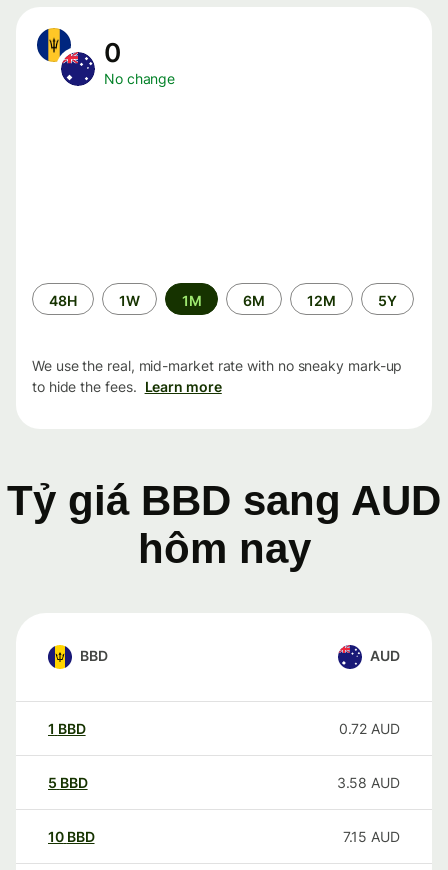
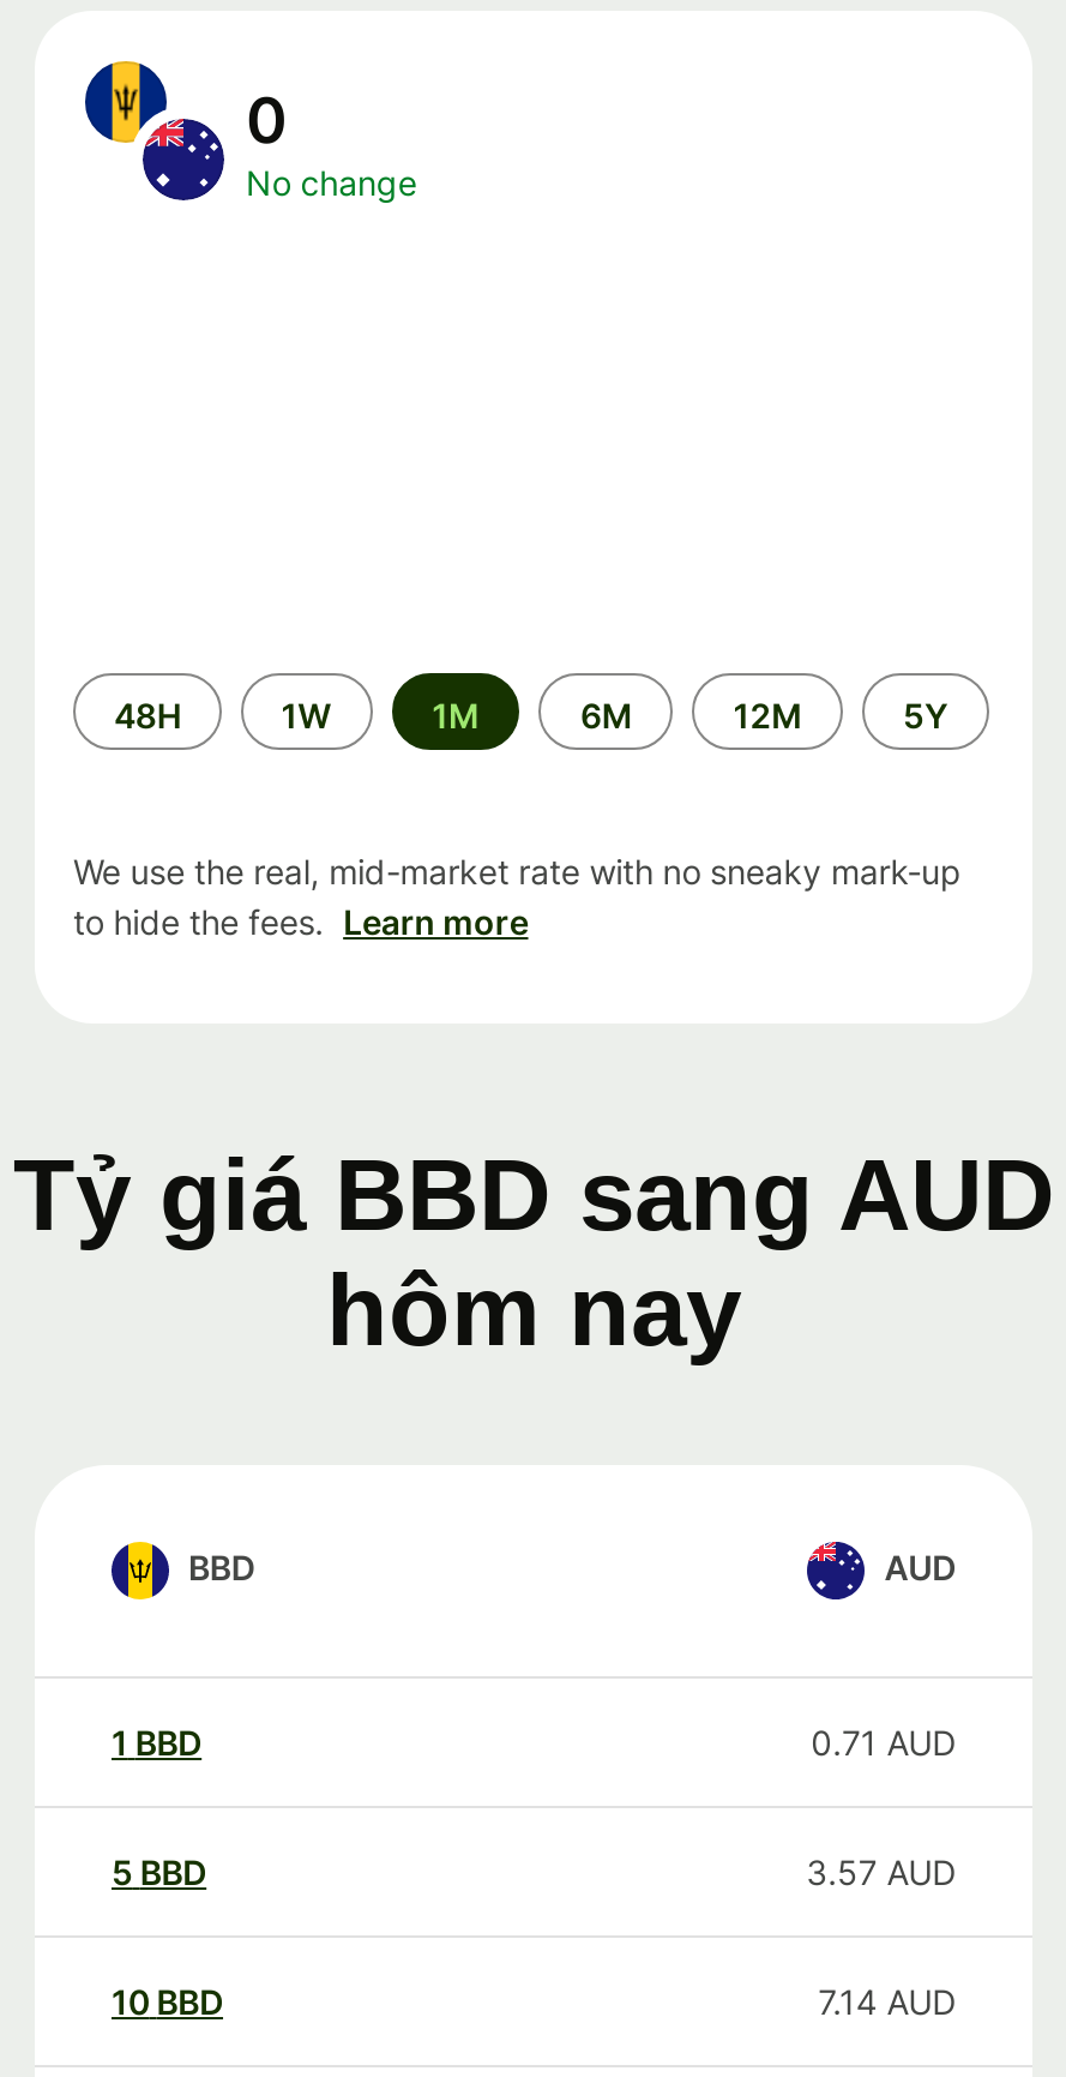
- 0.72 AUD
+ 0.71 AUD

- 3.58 AUD
+ 3.57 AUD

- 7.15 AUD
+ 7.14 AUD
